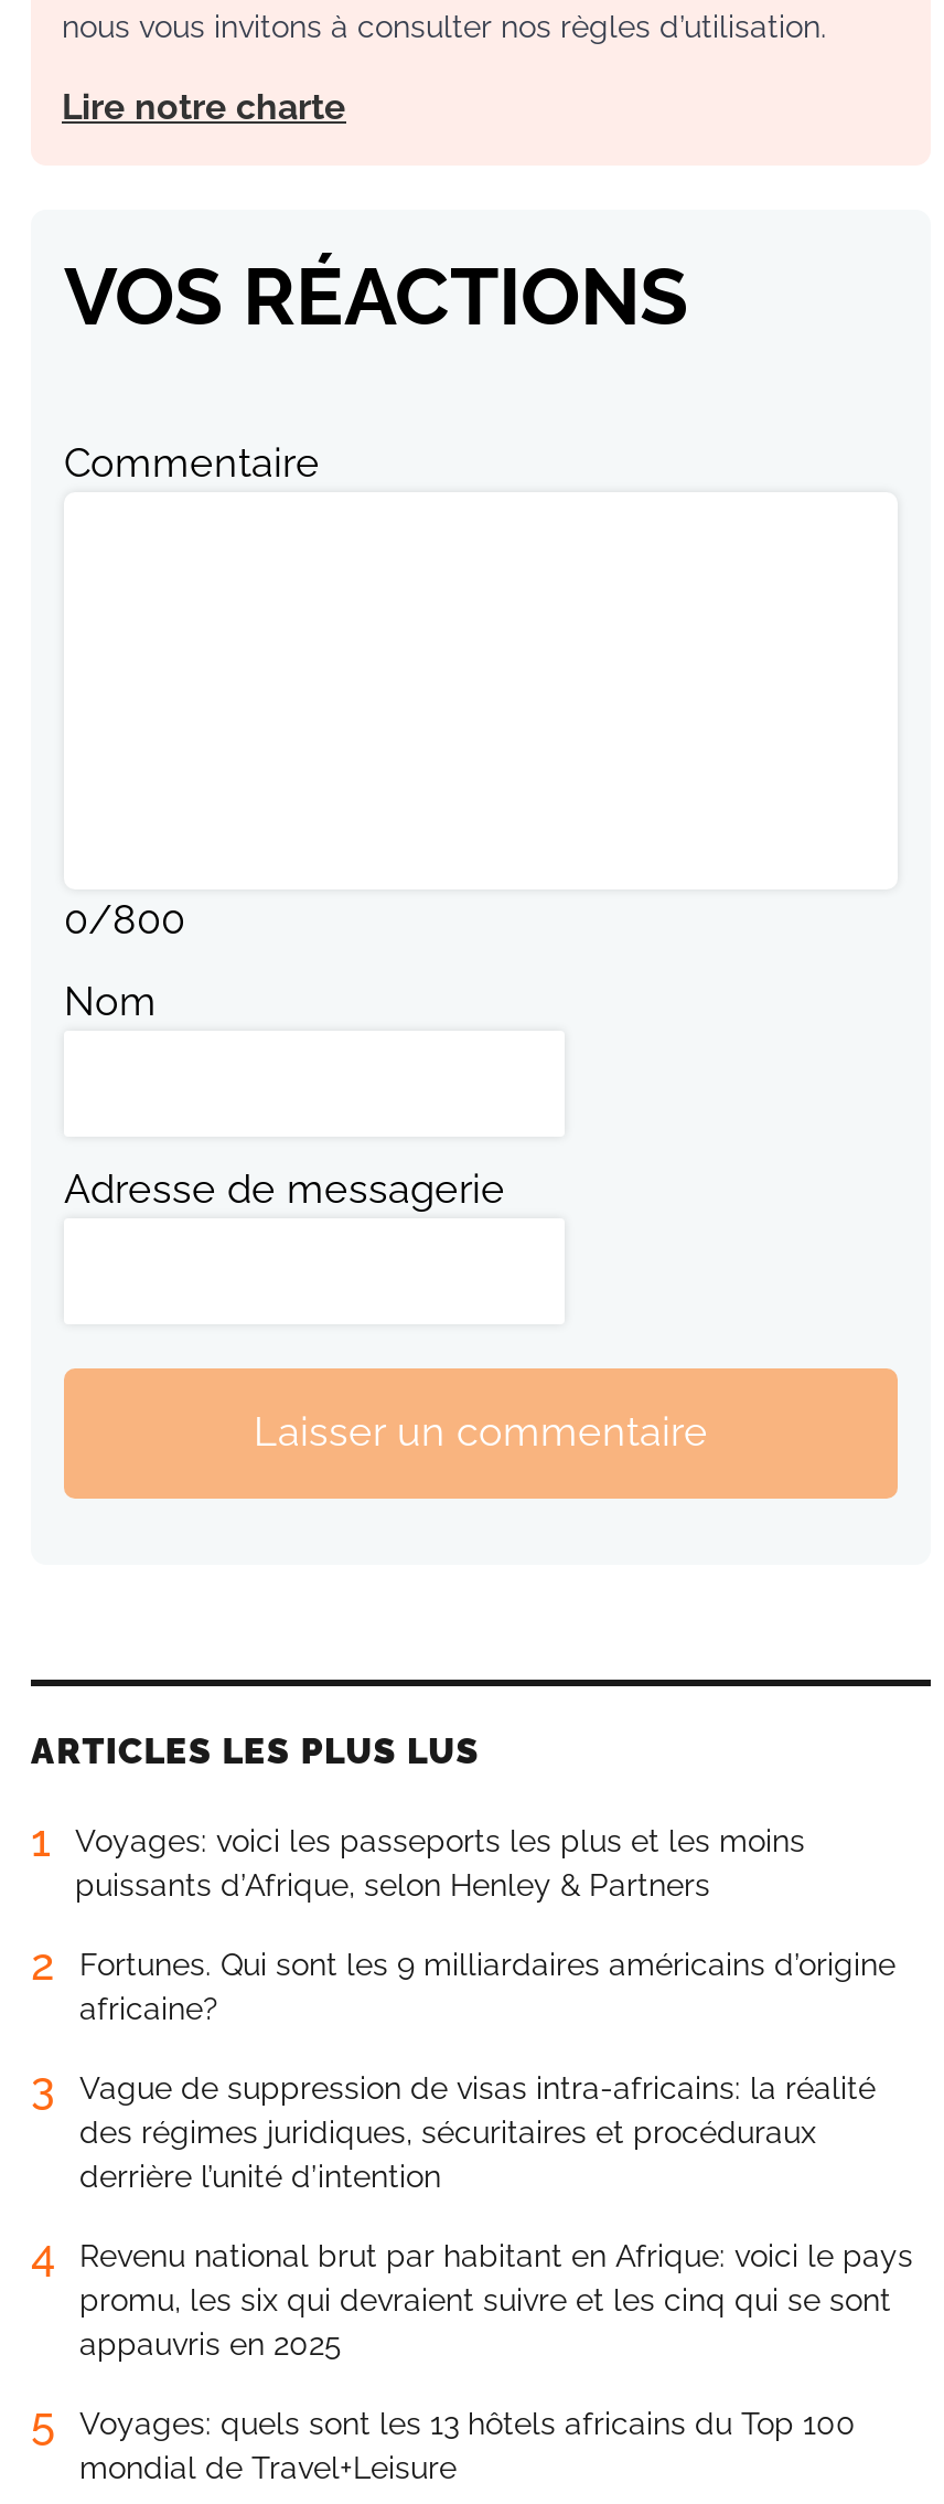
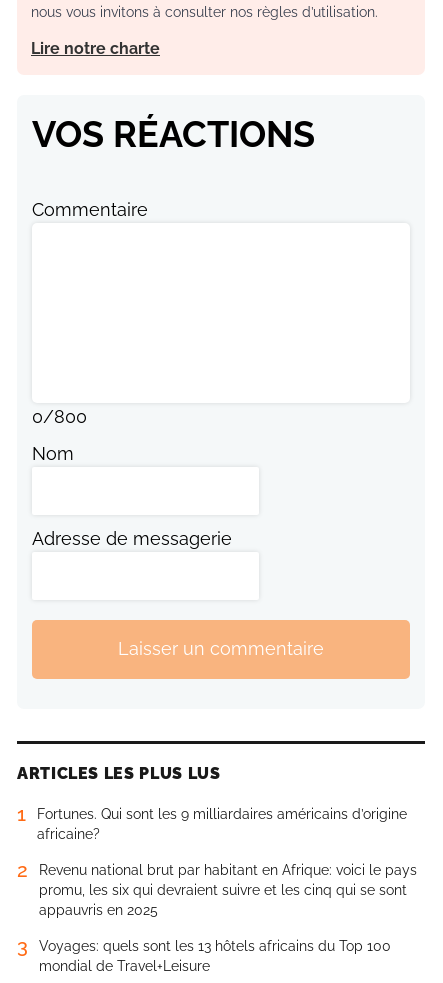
- Voyages: voici les passeports les plus et les moins
- puissants d’Afrique, selon Henley & Partners
- 2

- 3
- Vague de suppression de visas intra-africains: la réalité
- des régimes juridiques, sécuritaires et procéduraux
- derrière l’unité d’intention
- 4
+ 2

- 5 Voyages: quels sont les 13 hôtels africains du Top 100
+ 3 Voyages: quels sont les 13 hôtels africains du Top 100
